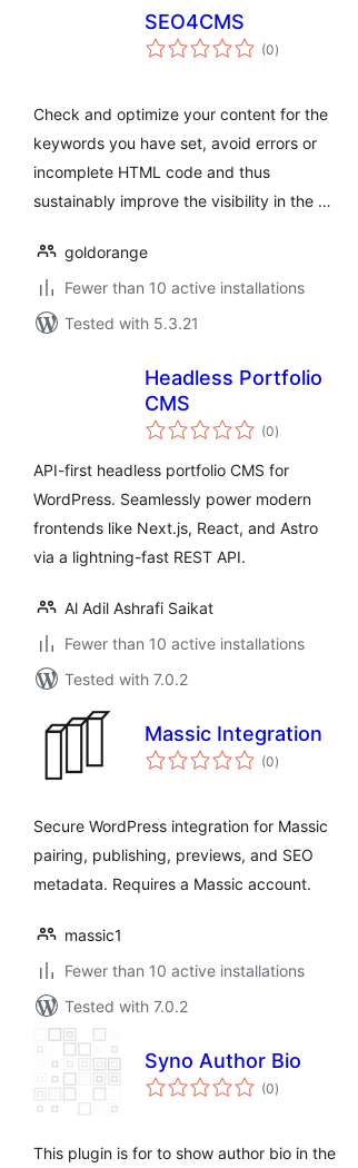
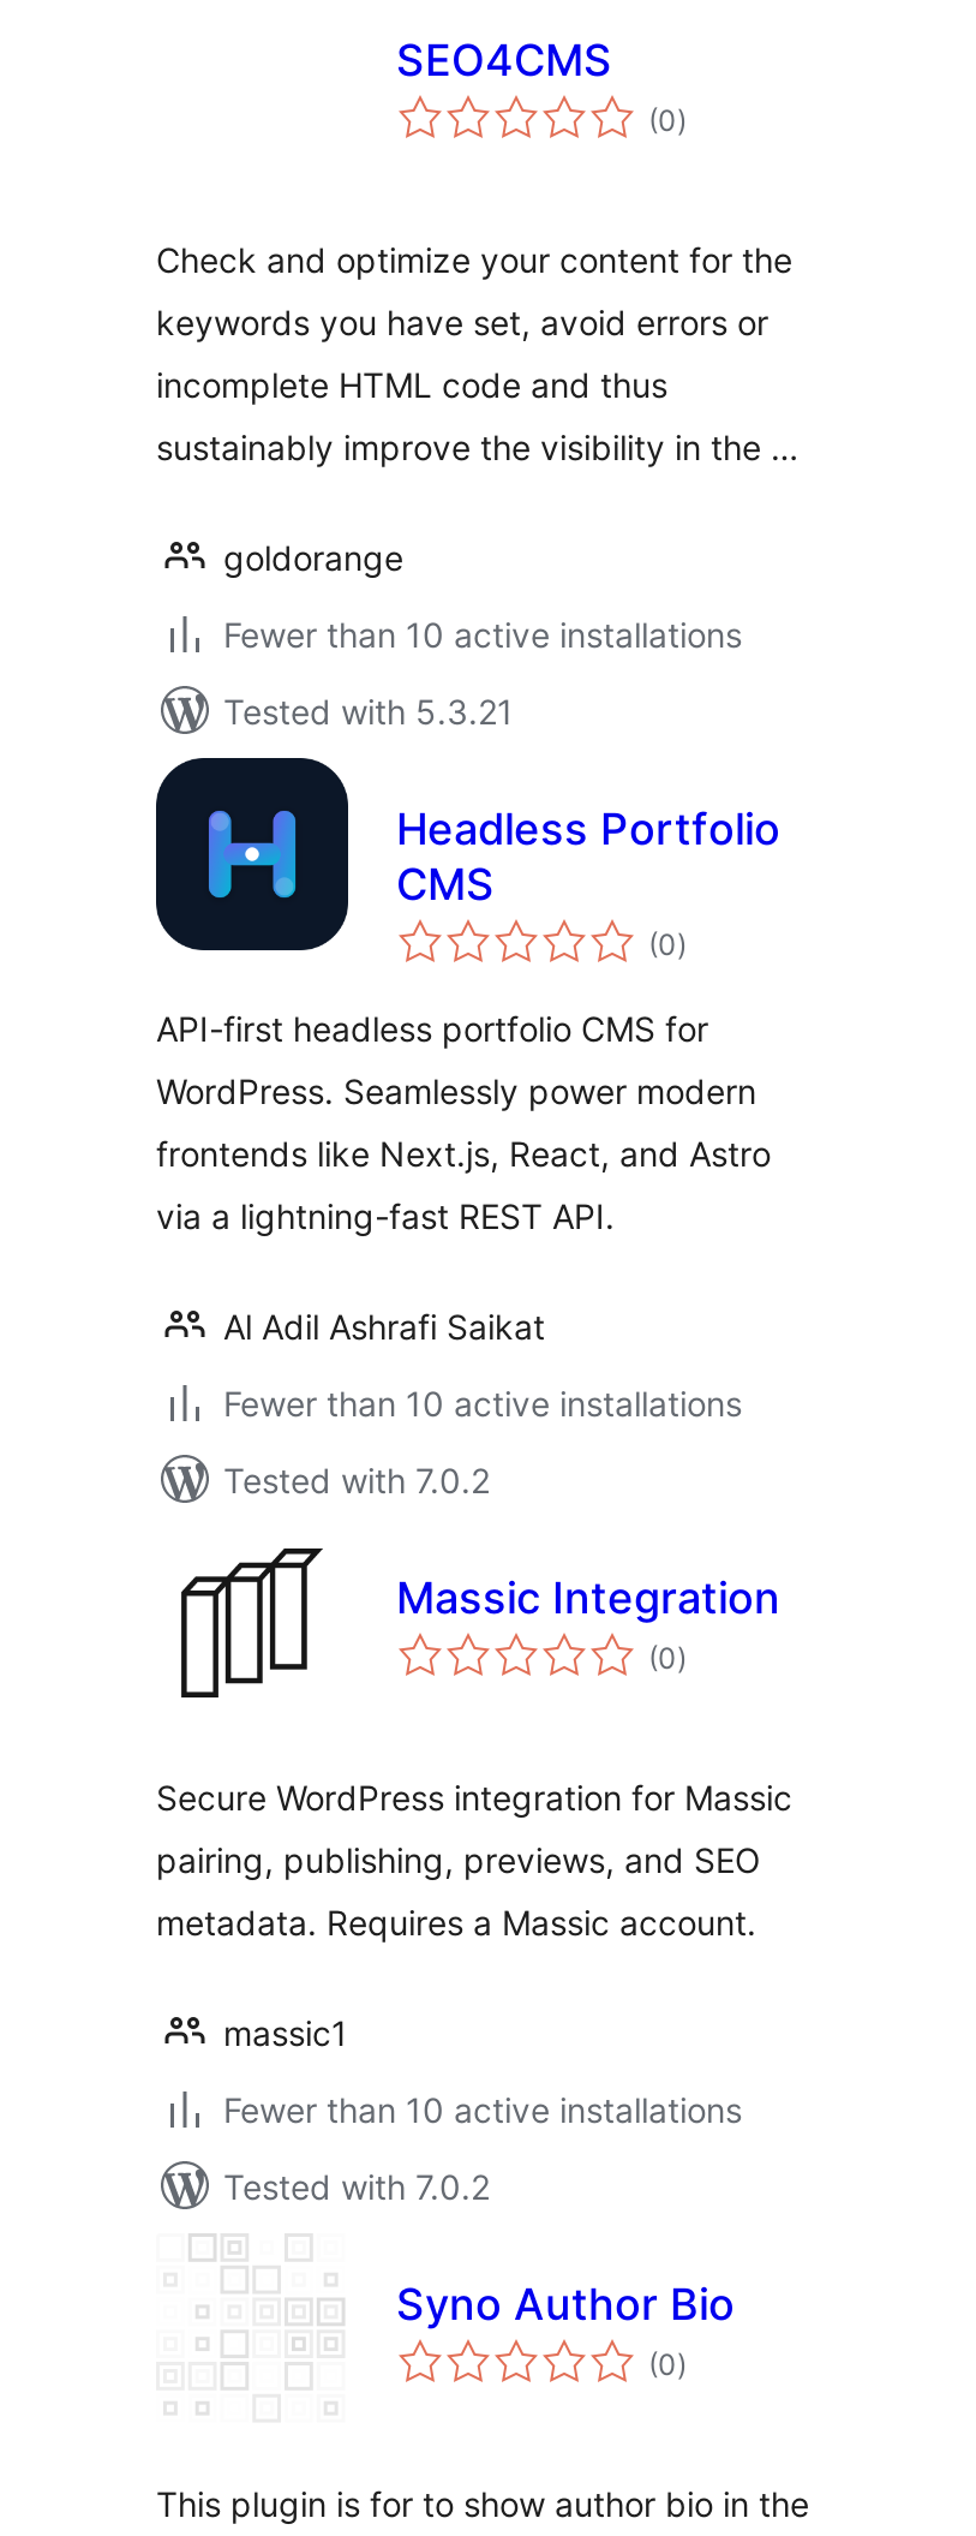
+ [image]
